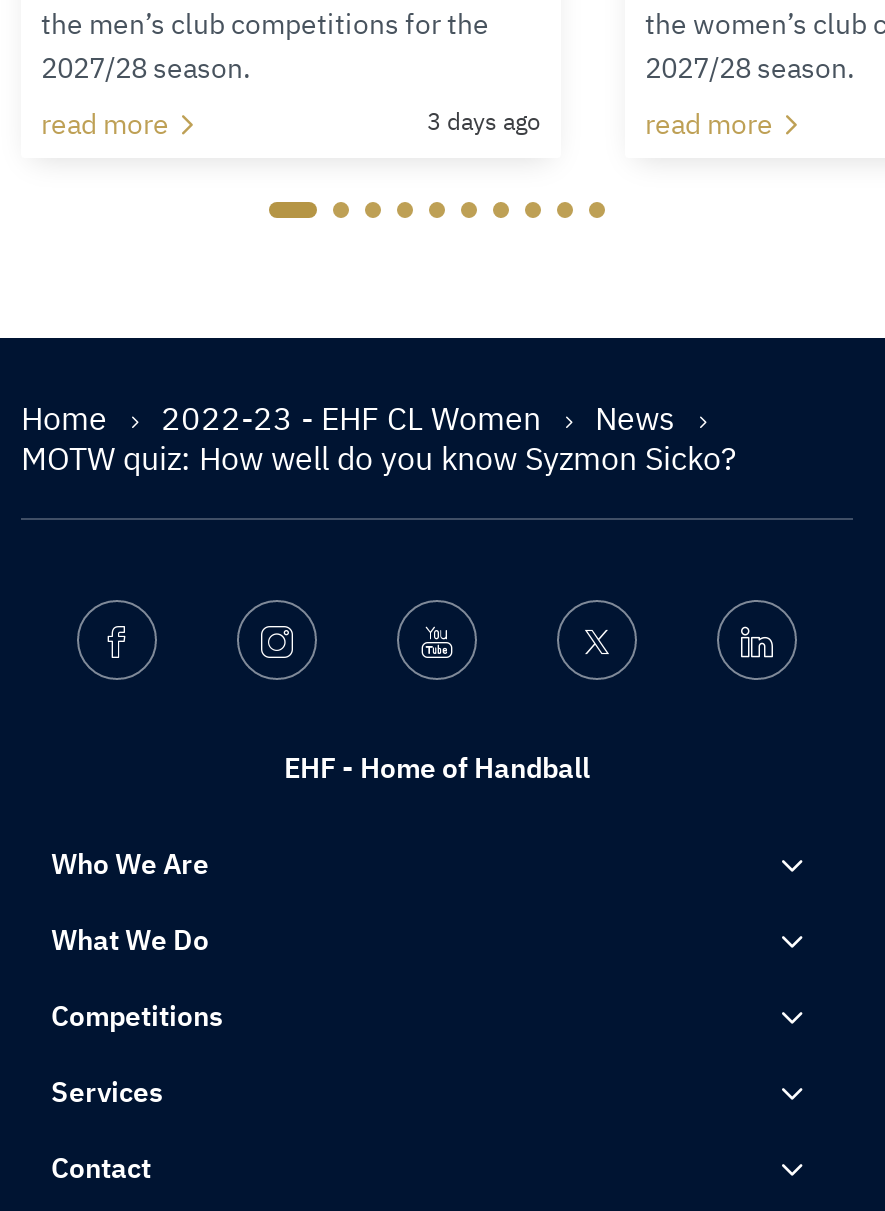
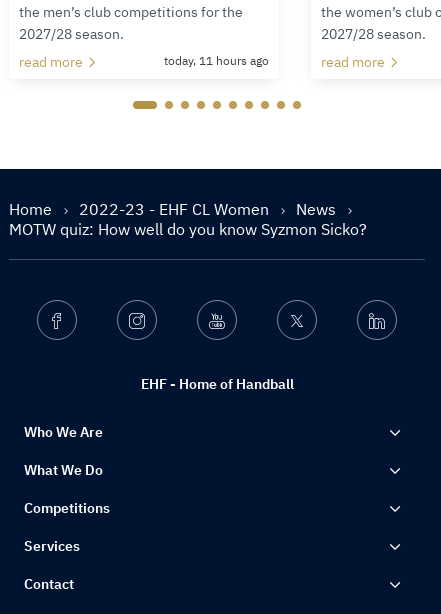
- 3 days ago
+ today, 11 hours ago
